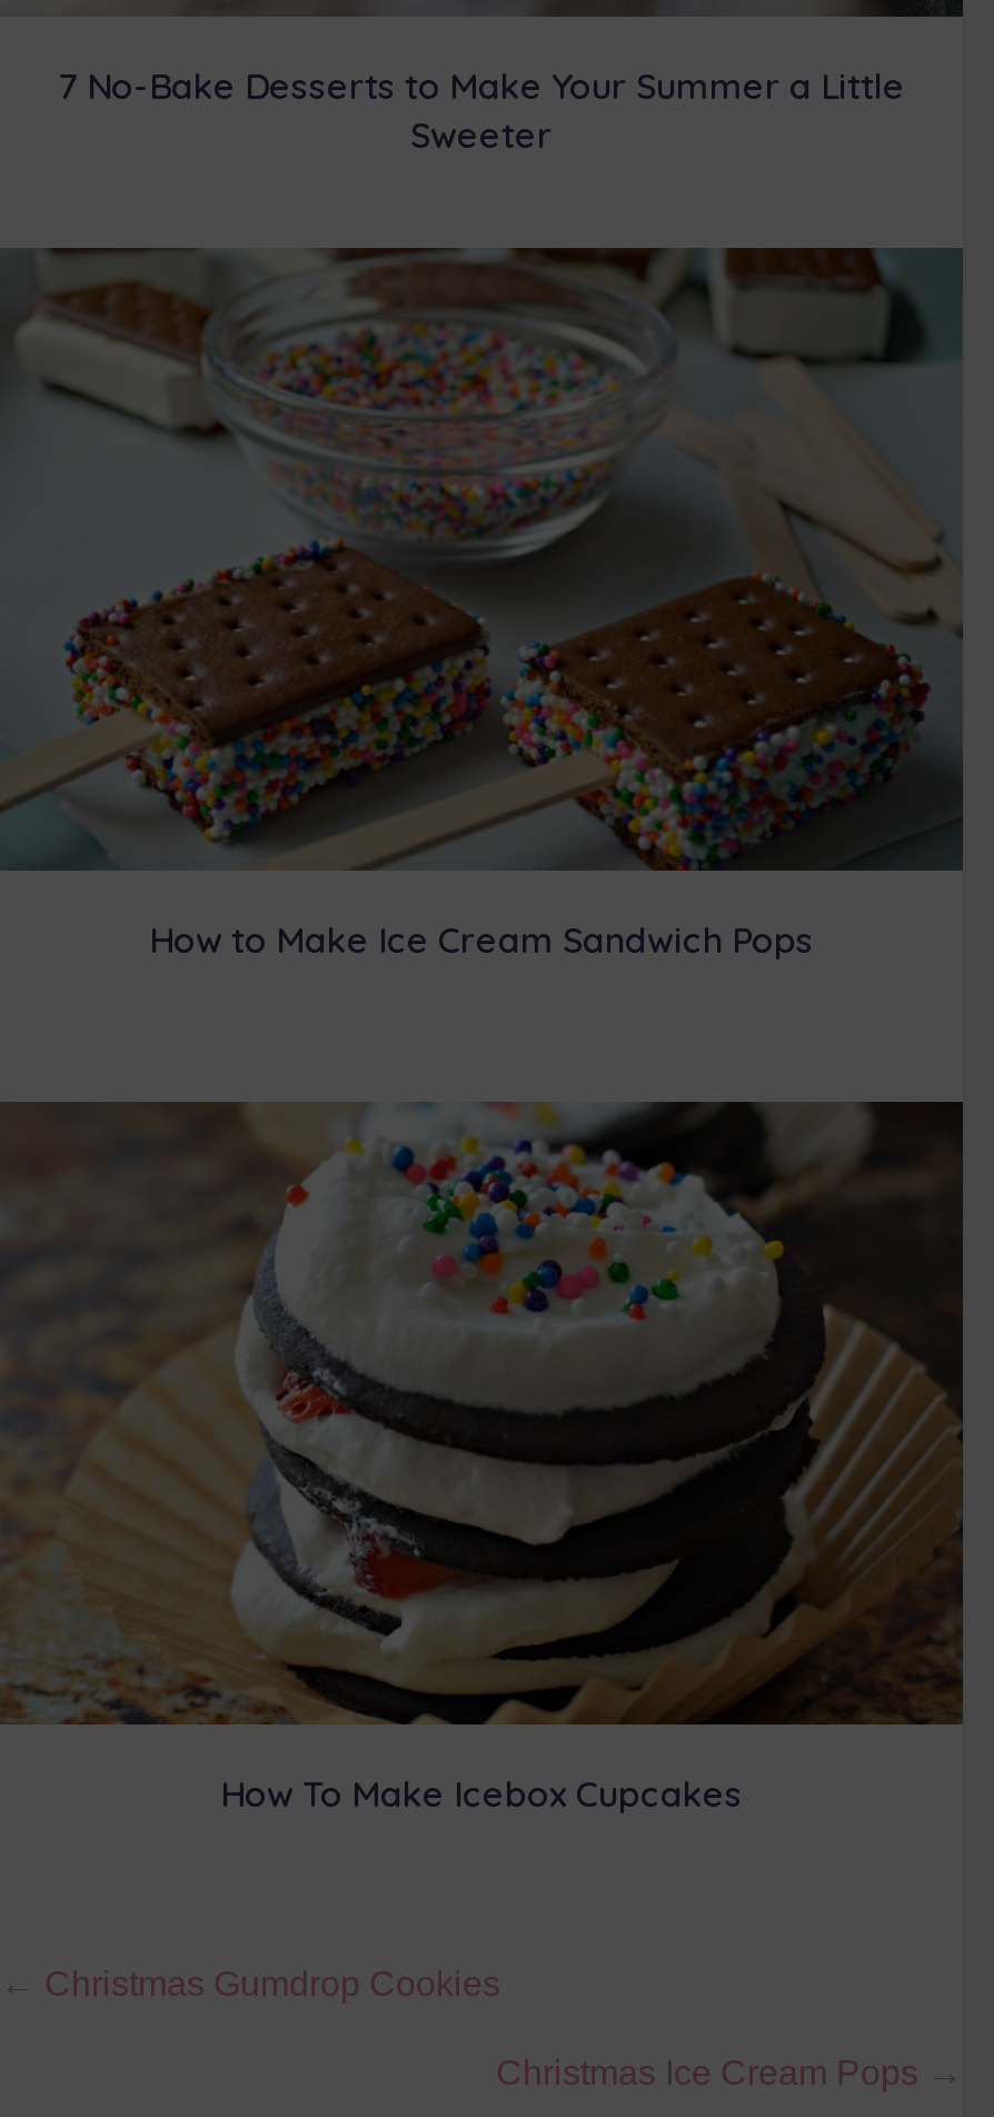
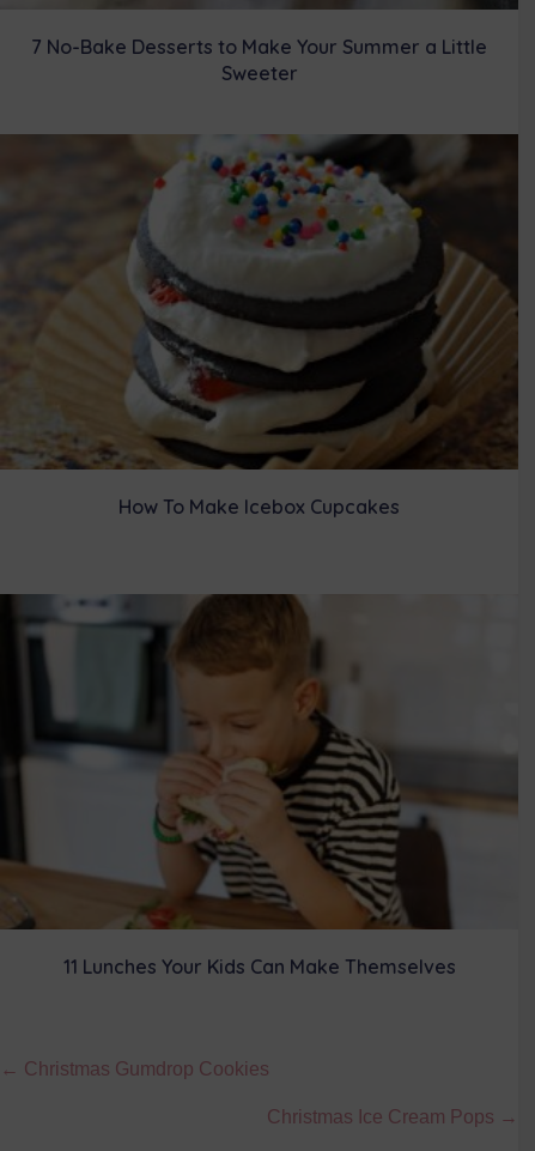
- [image]
- How to Make Ice Cream Sandwich Pops

moved up: [image] | How To Make Icebox Cupcakes

+ [image]
+ 11 Lunches Your Kids Can Make Themselves
